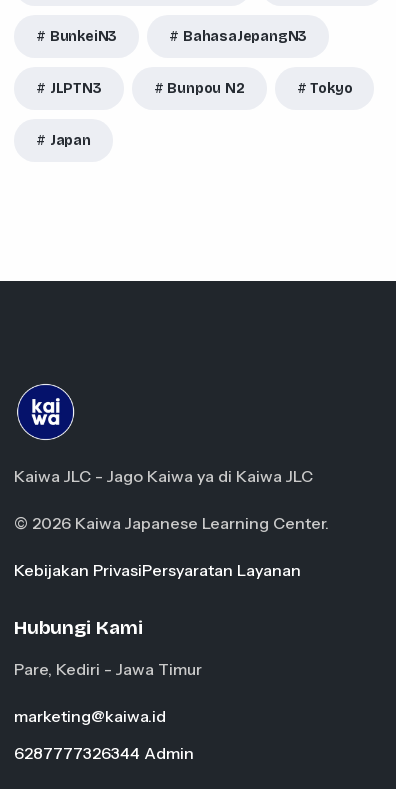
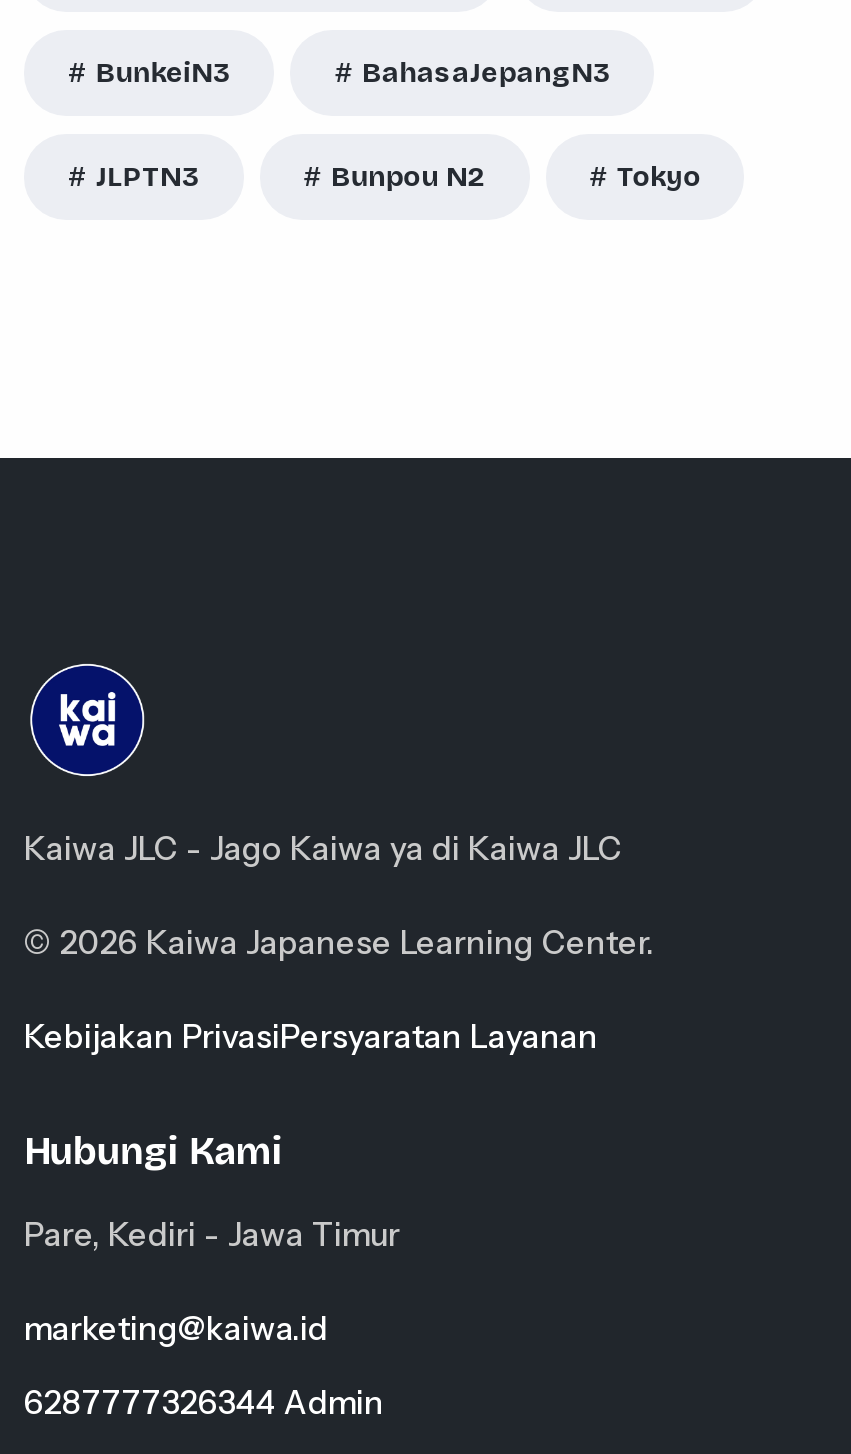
- Japan
